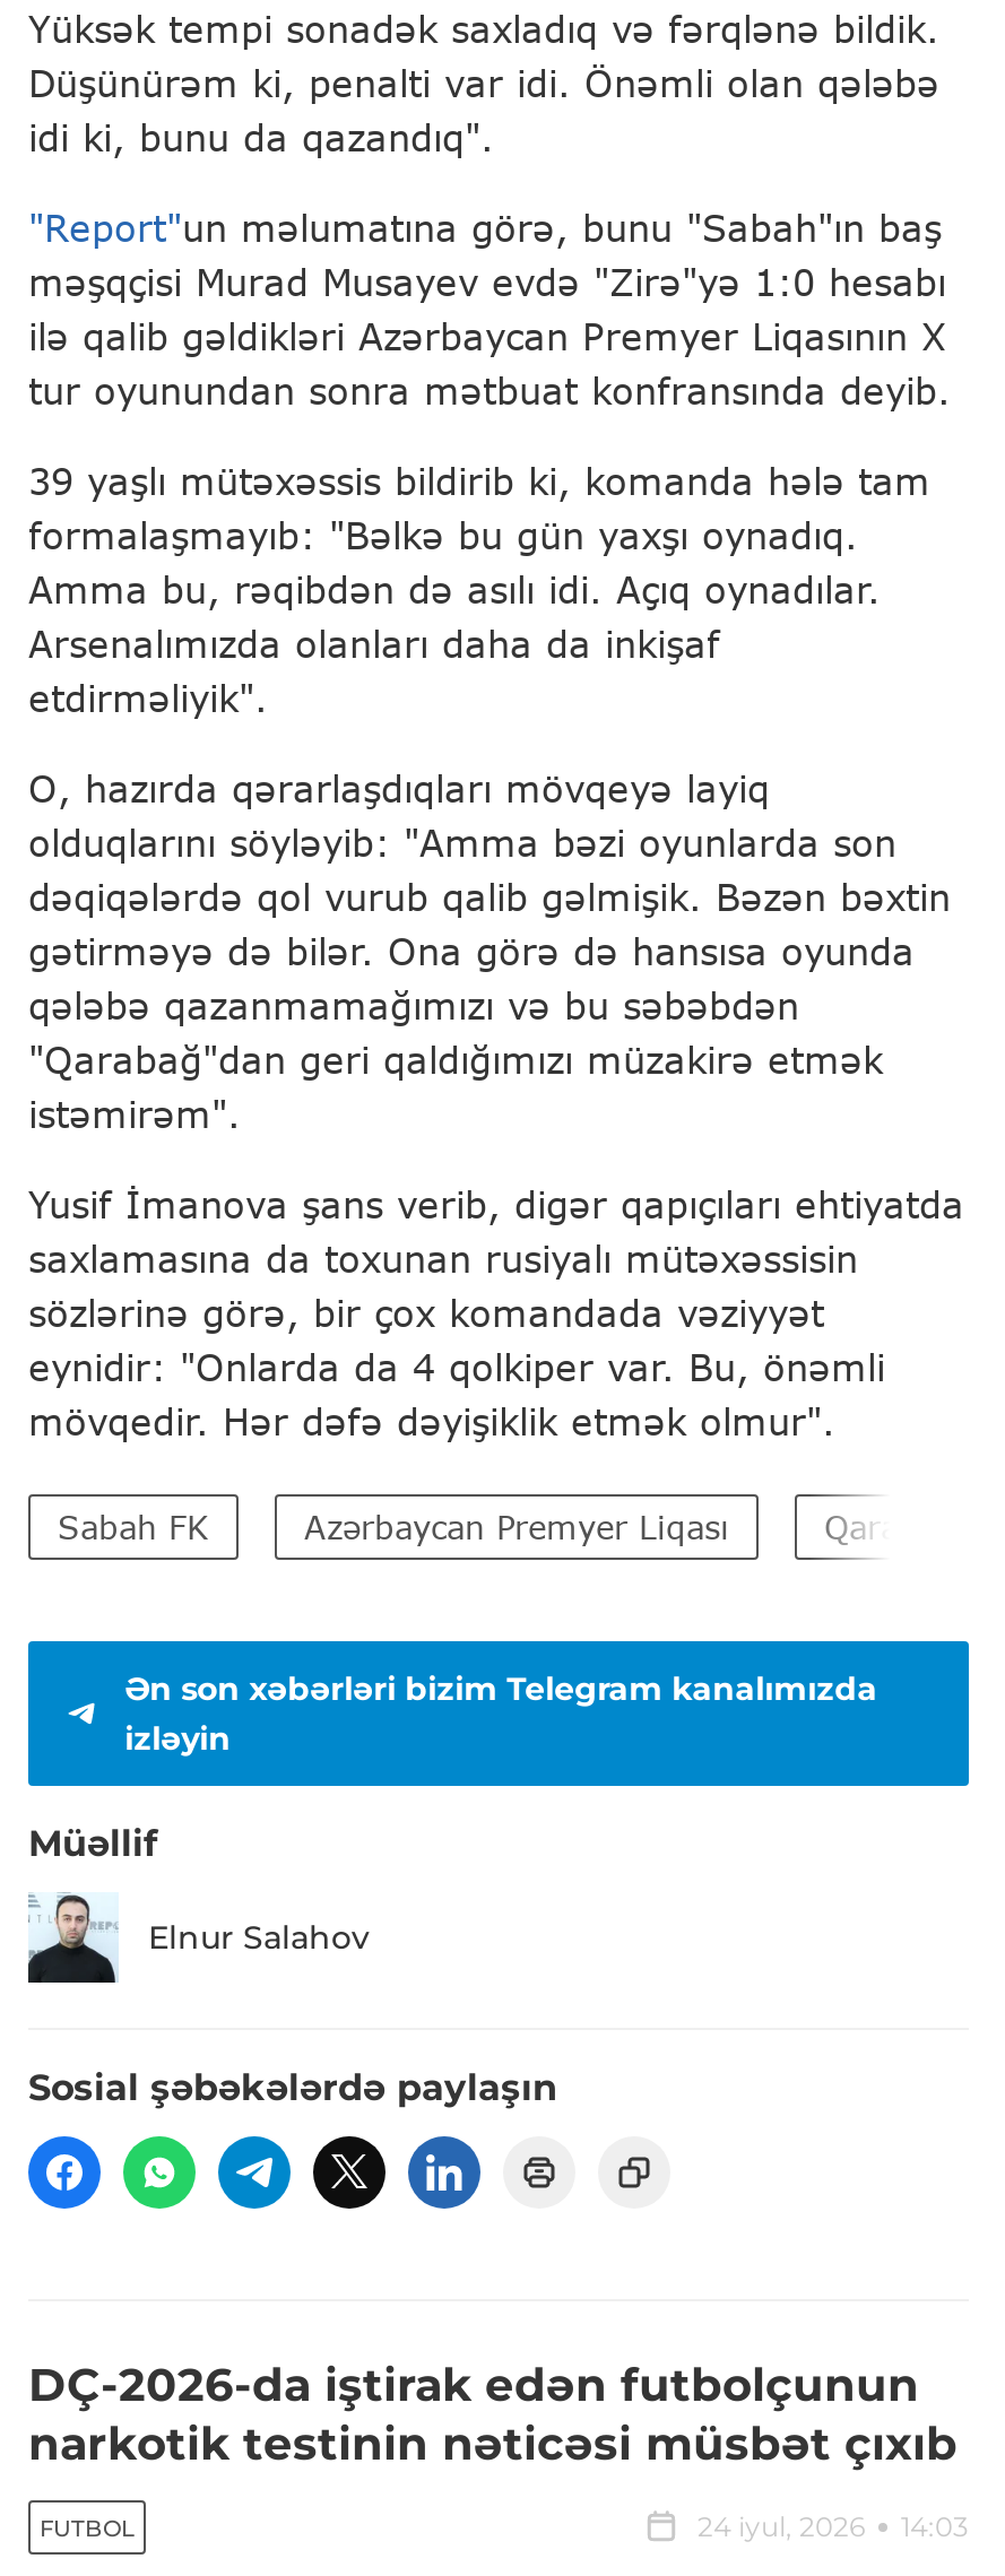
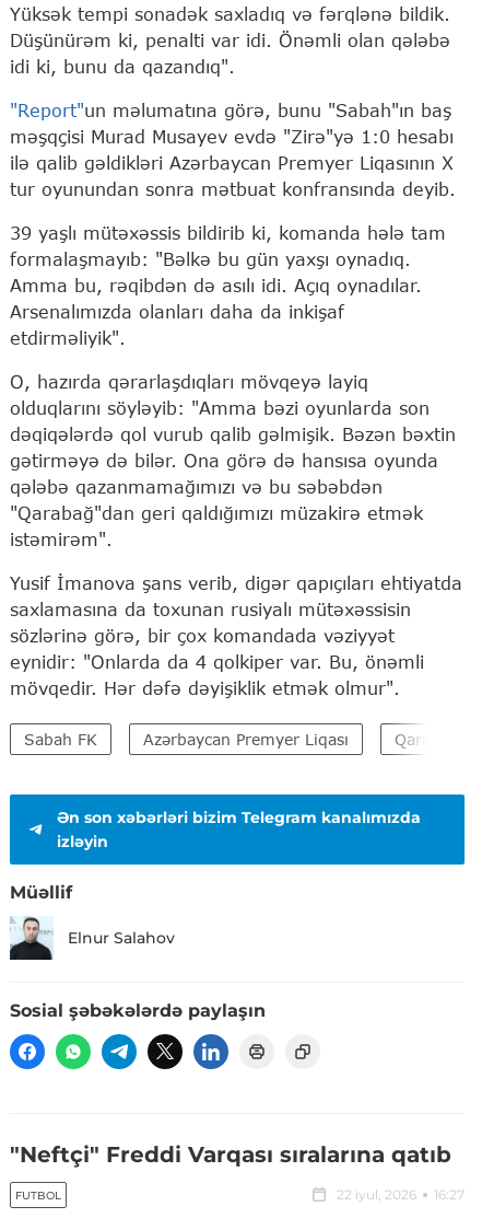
- DÇ-2026-da iştirak edən futbolçunun
- narkotik testinin nəticəsi müsbət çıxıb
+ "Neftçi" Freddi Varqası sıralarına qatıb

- 24 iyul, 2026
- 14:03
+ 22 iyul, 2026
+ 16:27
